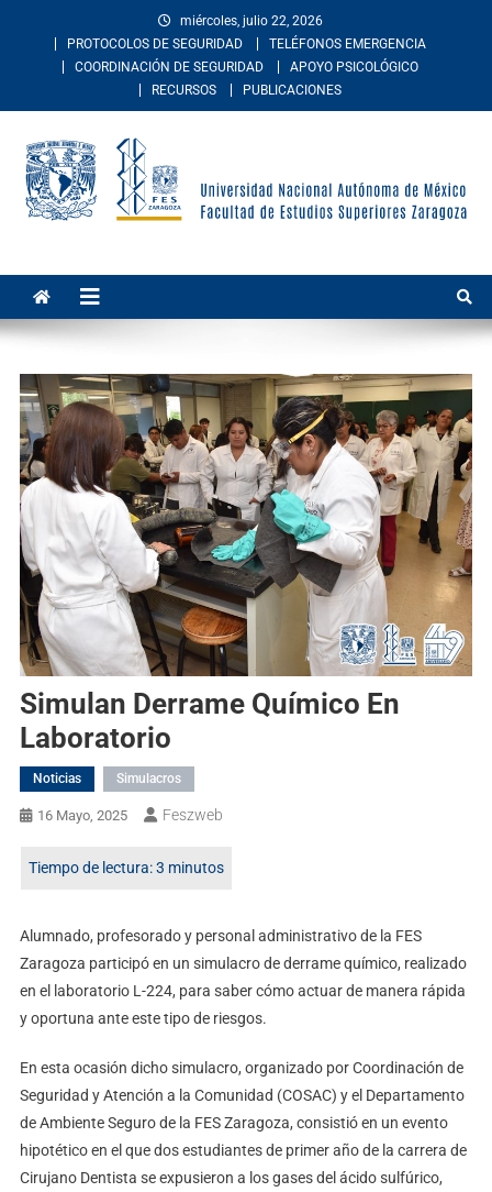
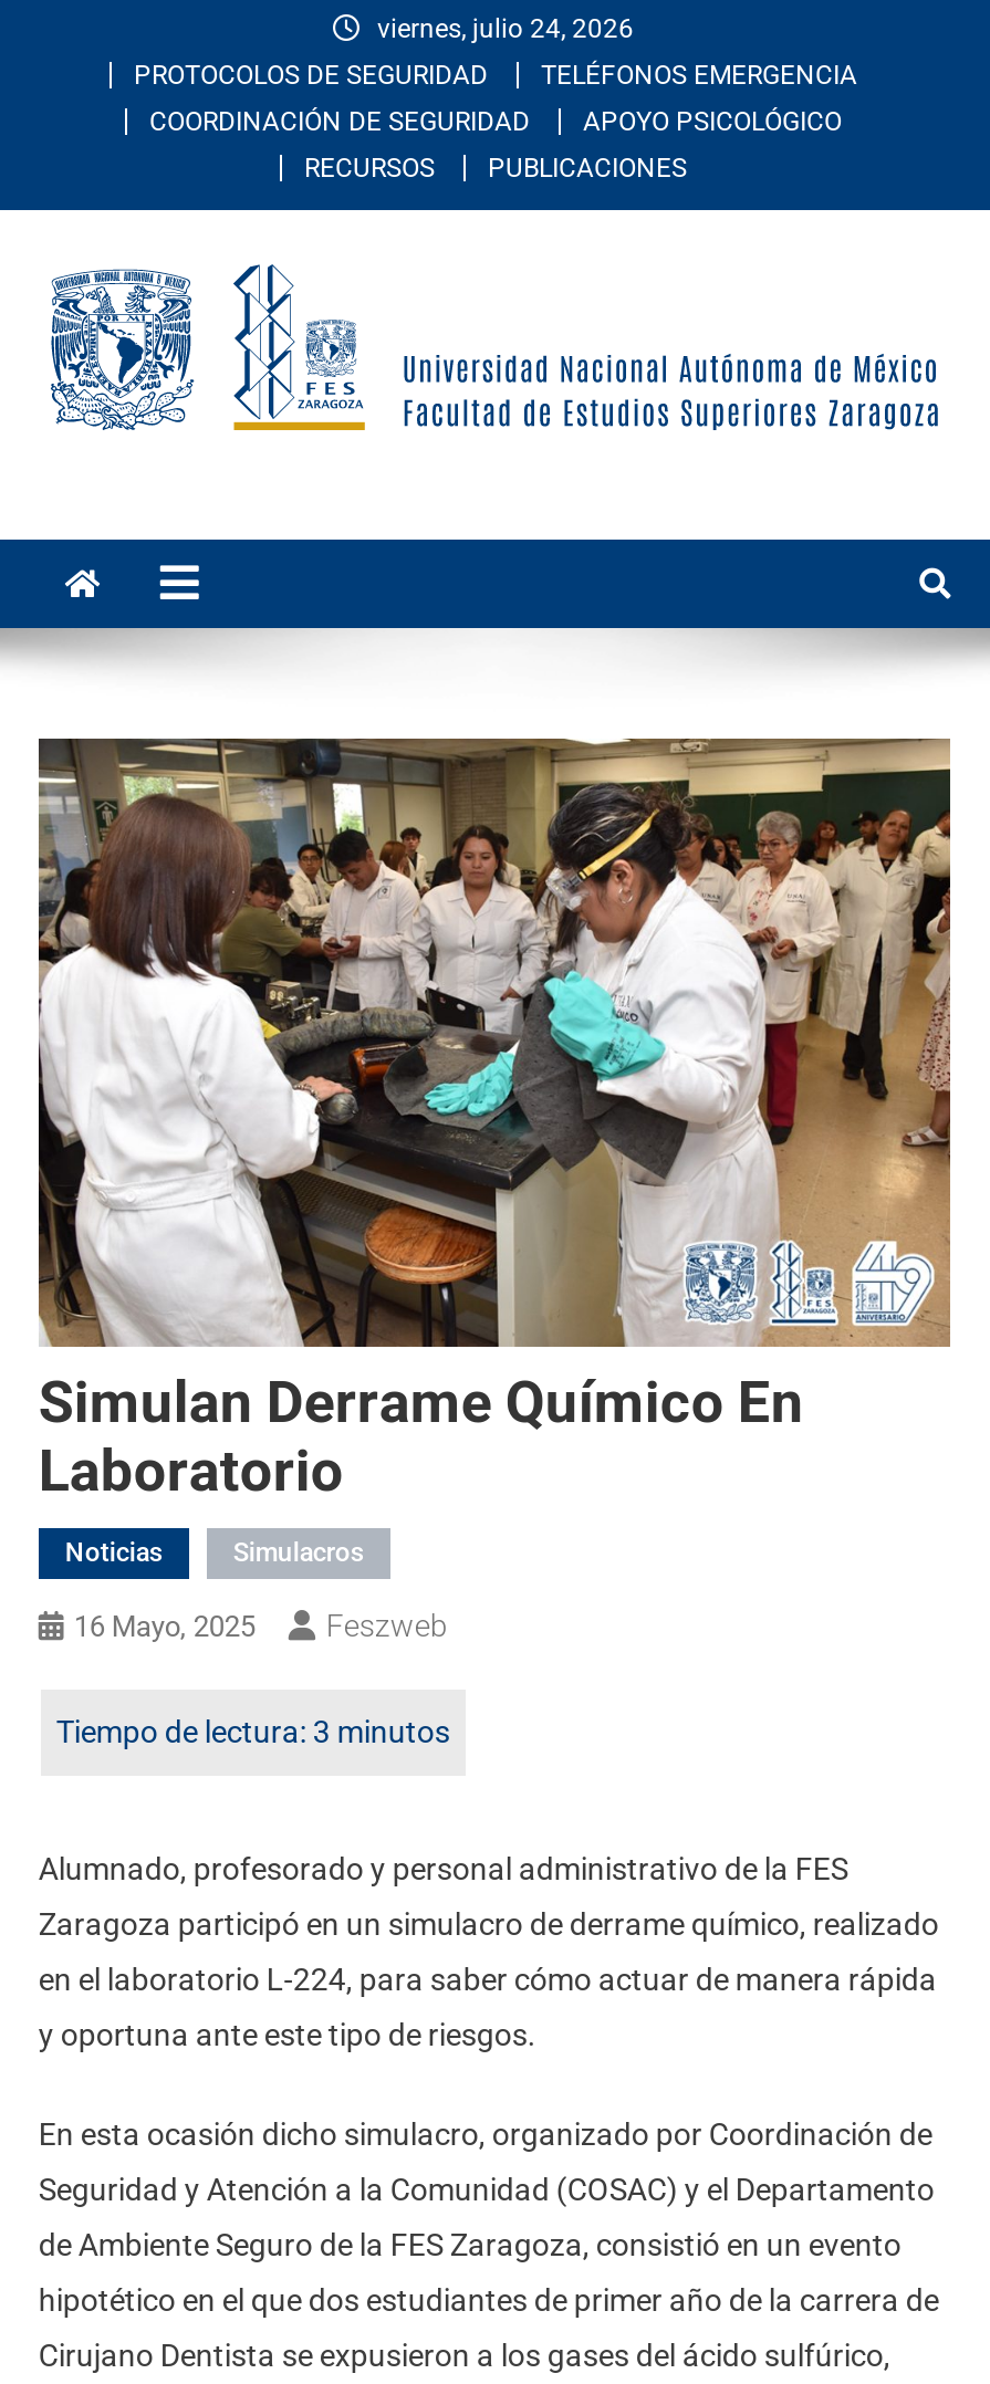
- miércoles, julio 22, 2026
+ viernes, julio 24, 2026
